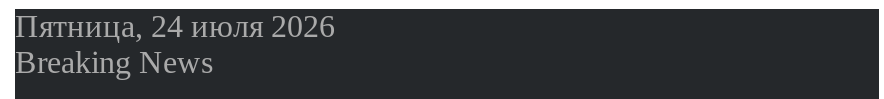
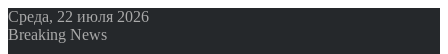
- Пятница, 24 июля 2026
+ Среда, 22 июля 2026
